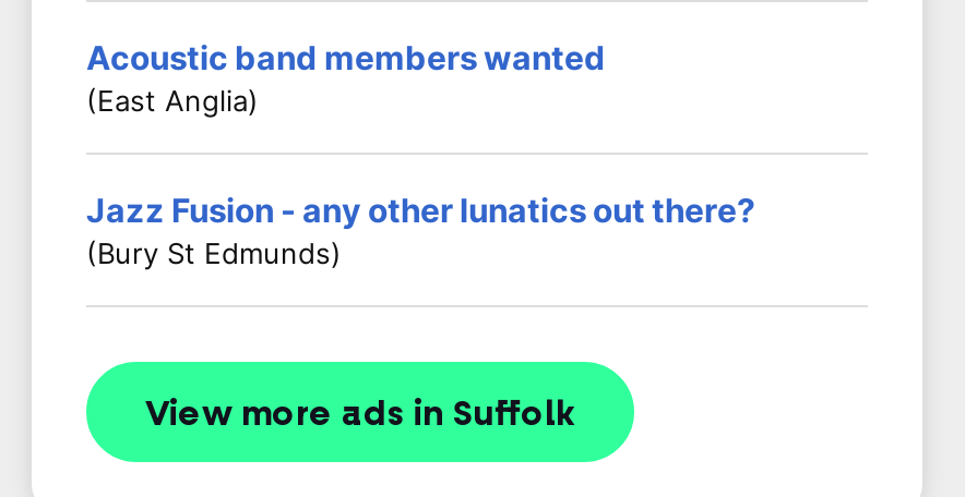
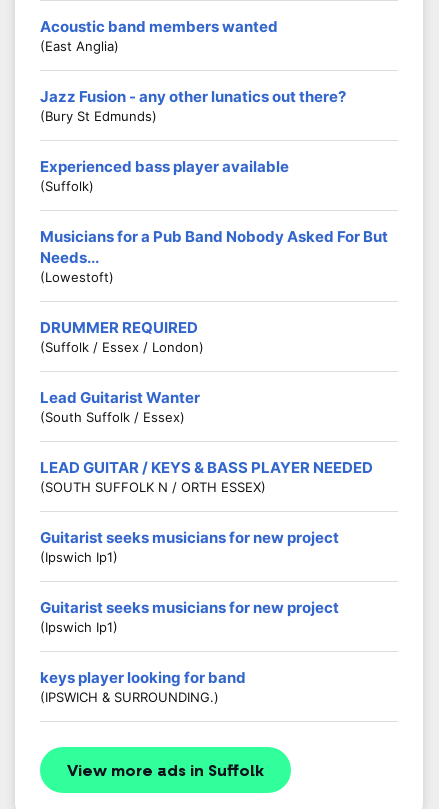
+ Experienced bass player available
+ (Suffolk)
+ Musicians for a Pub Band Nobody Asked For But
+ Needs...
+ (Lowestoft)
+ DRUMMER REQUIRED
+ (Suffolk / Essex / London)
+ Lead Guitarist Wanter
+ (South Suffolk / Essex)
+ LEAD GUITAR / KEYS & BASS PLAYER NEEDED
+ (SOUTH SUFFOLK N / ORTH ESSEX)
+ Guitarist seeks musicians for new project
+ (Ipswich Ip1)
+ Guitarist seeks musicians for new project
+ (Ipswich Ip1)
+ keys player looking for band
+ (IPSWICH & SURROUNDING.)
